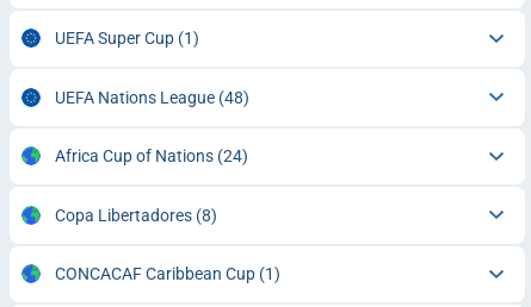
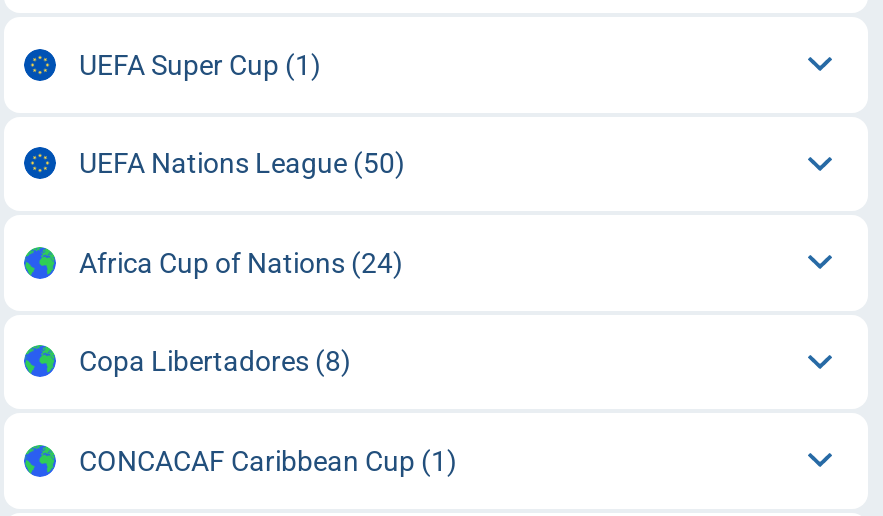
- UEFA Nations League (48)
+ UEFA Nations League (50)
